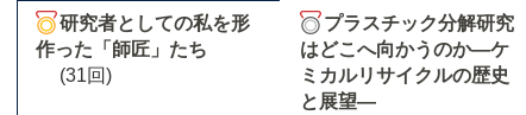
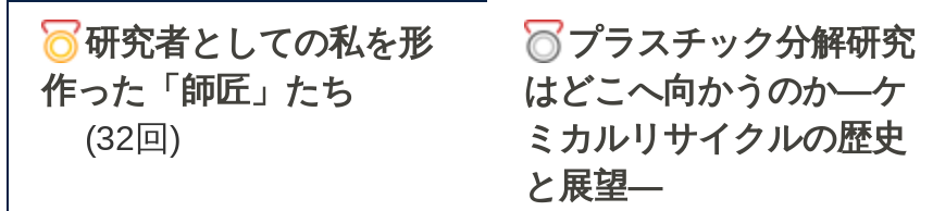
- (31回)
+ (32回)
